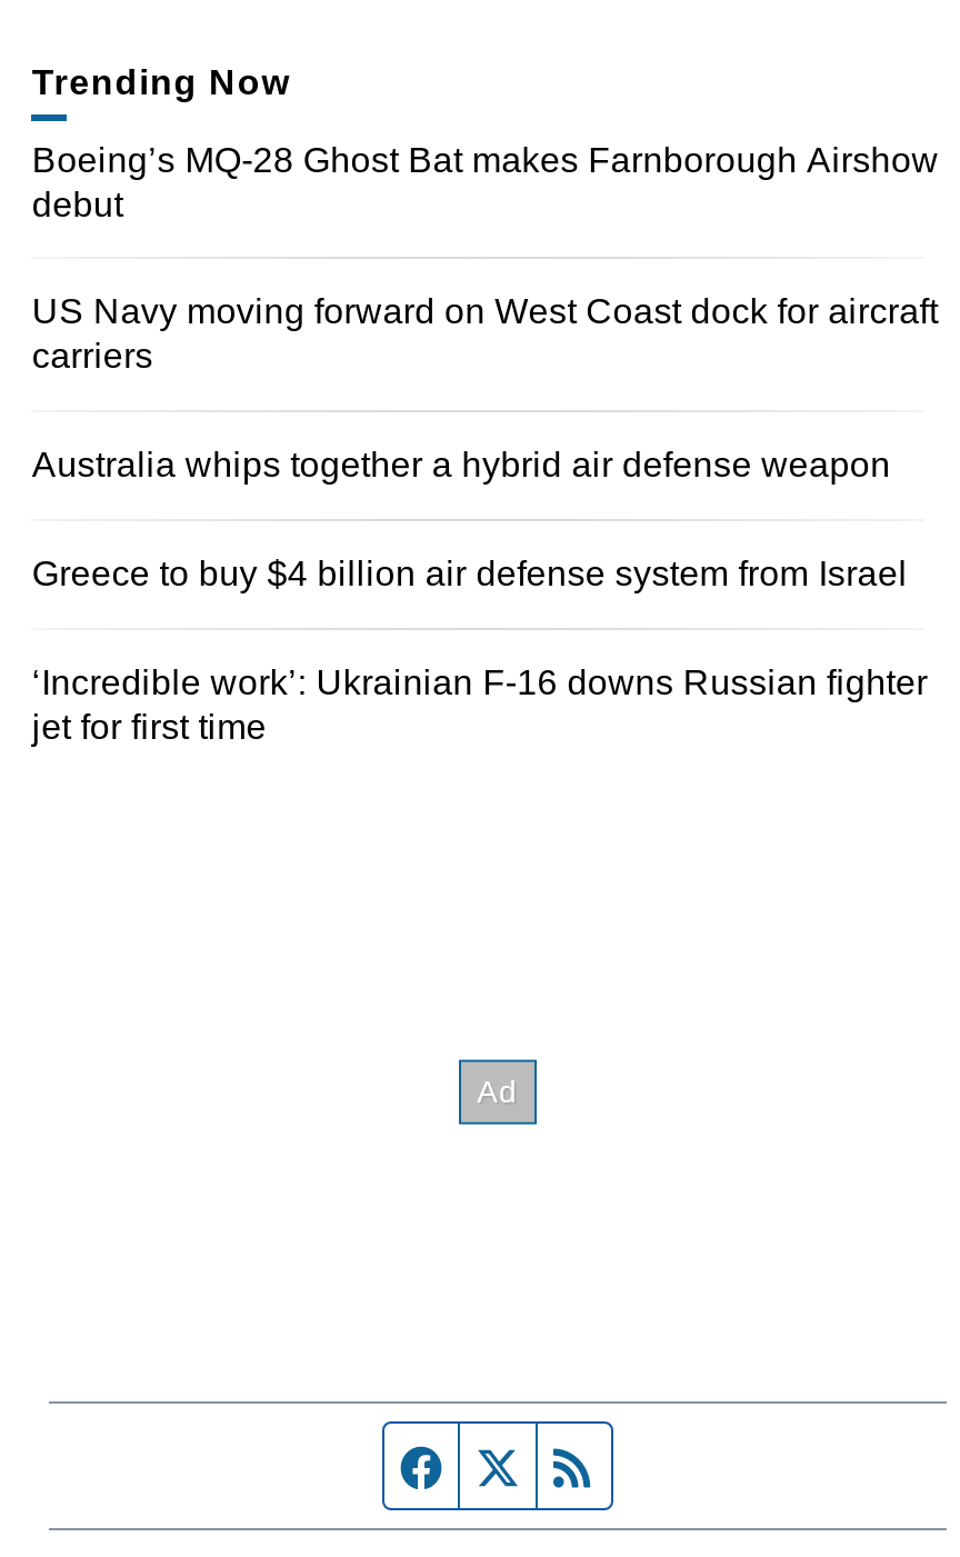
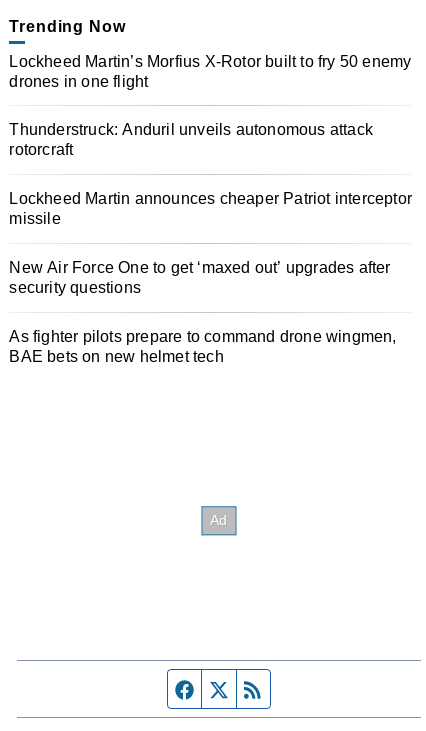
- Boeing’s MQ-28 Ghost Bat makes Farnborough Airshow
- debut
+ Lockheed Martin’s Morfius X-Rotor built to fry 50 enemy
+ drones in one flight

- US Navy moving forward on West Coast dock for aircraft
- carriers
+ Thunderstruck: Anduril unveils autonomous attack
+ rotorcraft

- Australia whips together a hybrid air defense weapon
+ Lockheed Martin announces cheaper Patriot interceptor
+ missile

- Greece to buy $4 billion air defense system from Israel
+ New Air Force One to get ‘maxed out’ upgrades after
+ security questions

- ‘Incredible work’: Ukrainian F-16 downs Russian fighter
- jet for first time
+ As fighter pilots prepare to command drone wingmen,
+ BAE bets on new helmet tech
